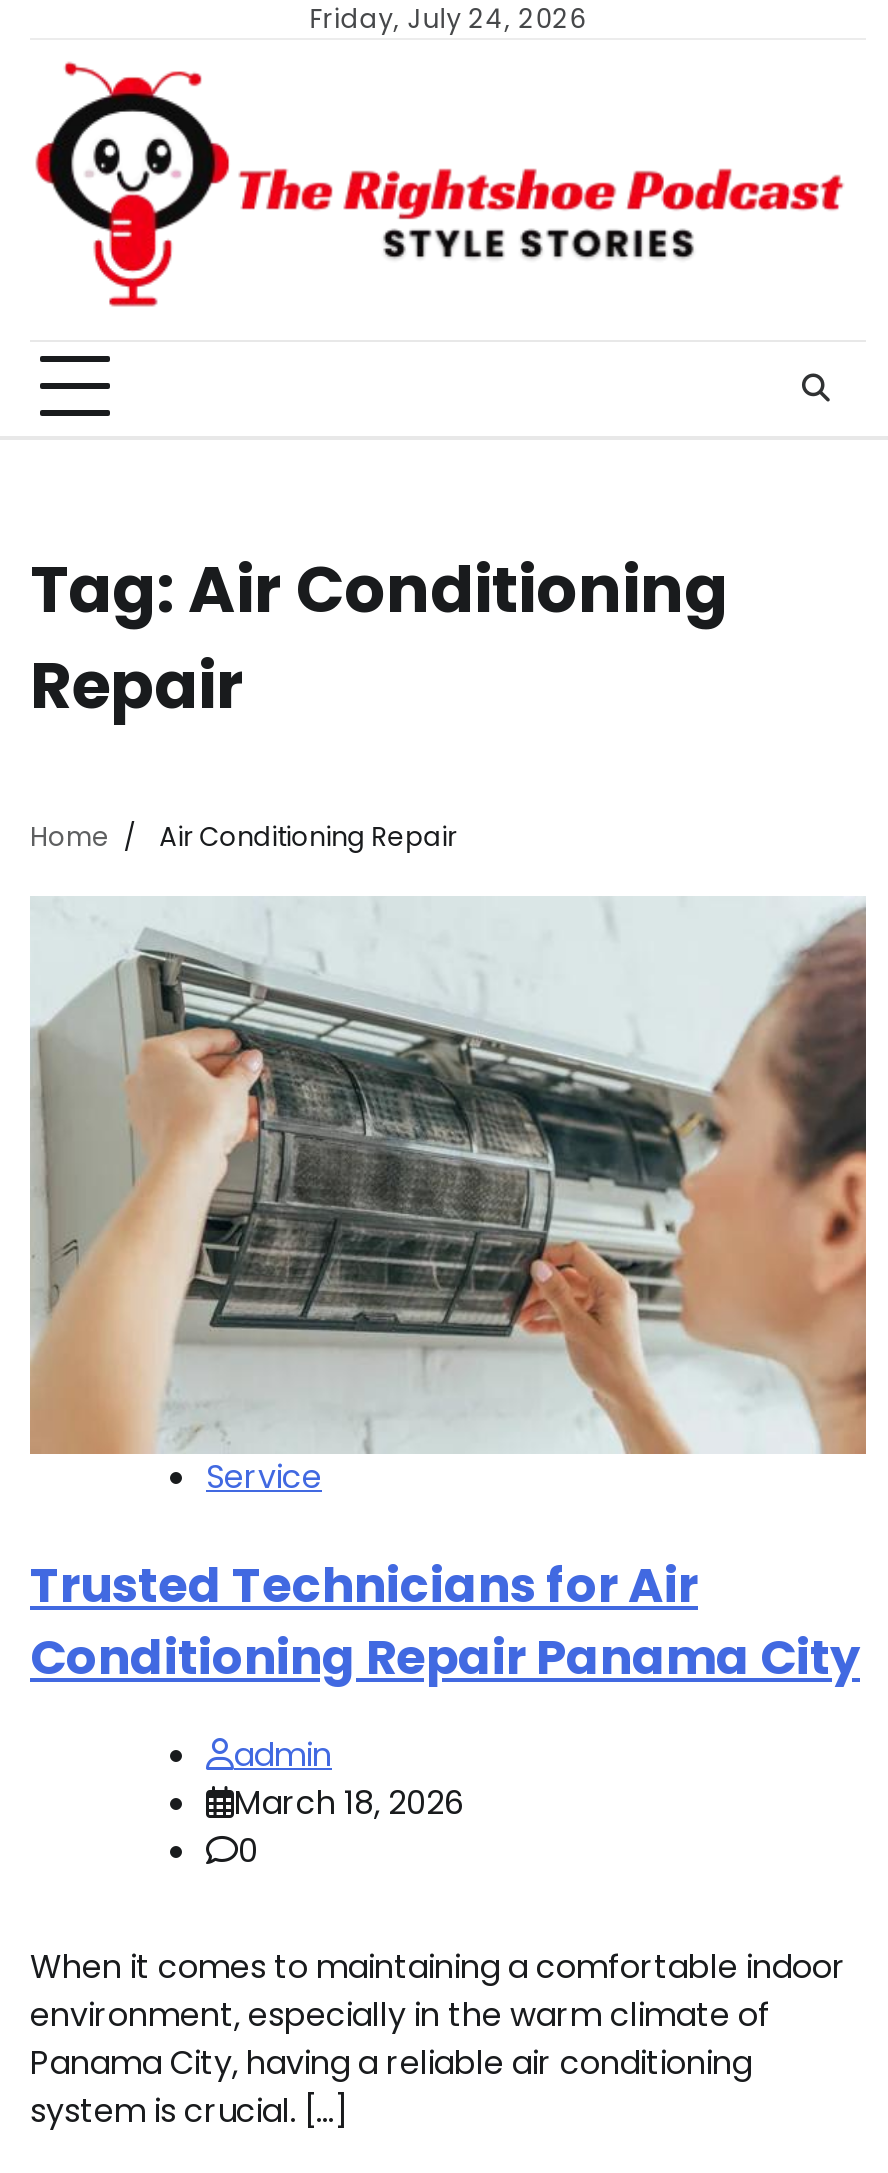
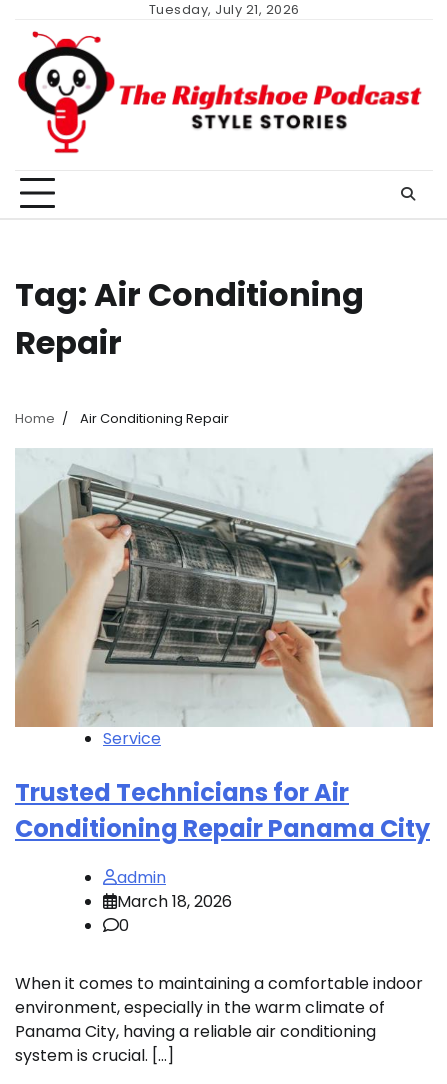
- Friday, July 24, 2026
+ Tuesday, July 21, 2026
